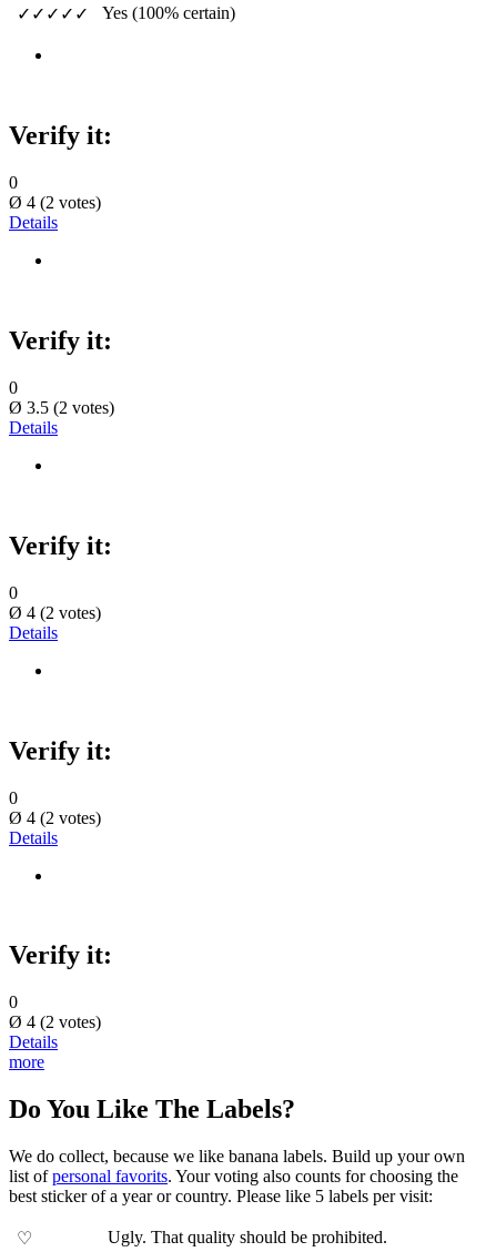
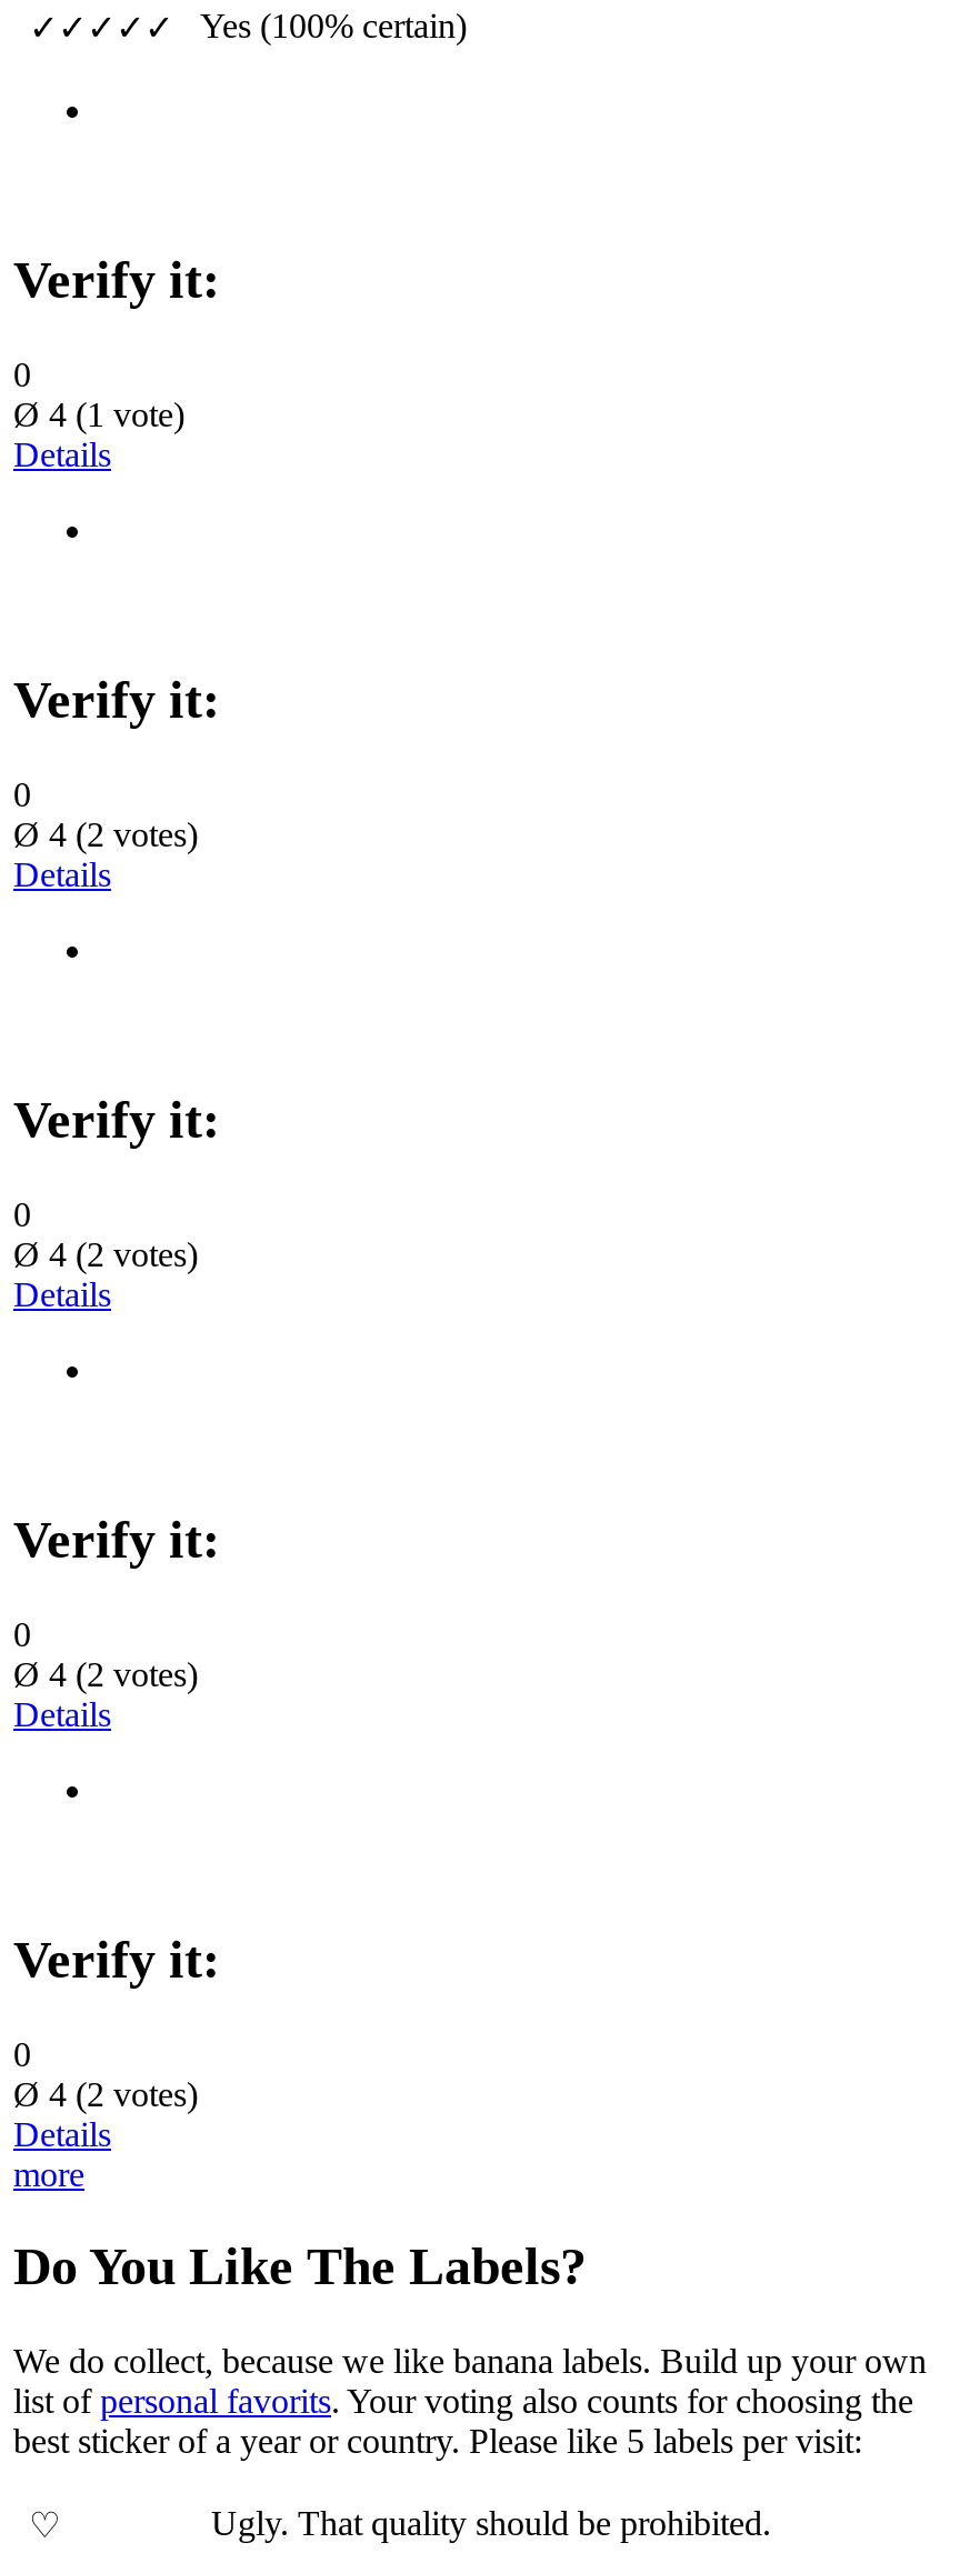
- Ø 4 (2 votes)
+ Ø 4 (1 vote)

- Ø 3.5 (2 votes)
+ Ø 4 (2 votes)
